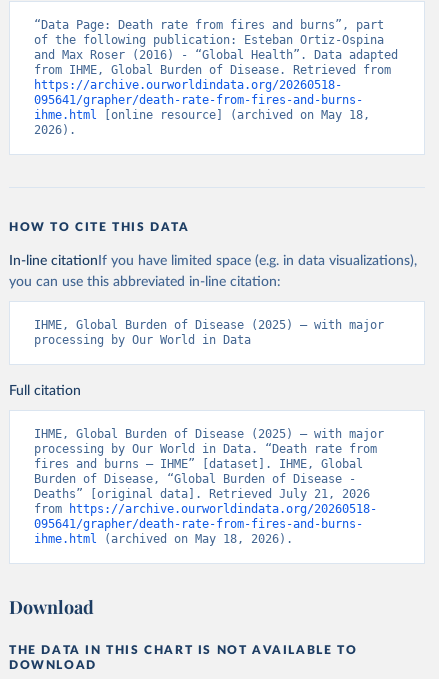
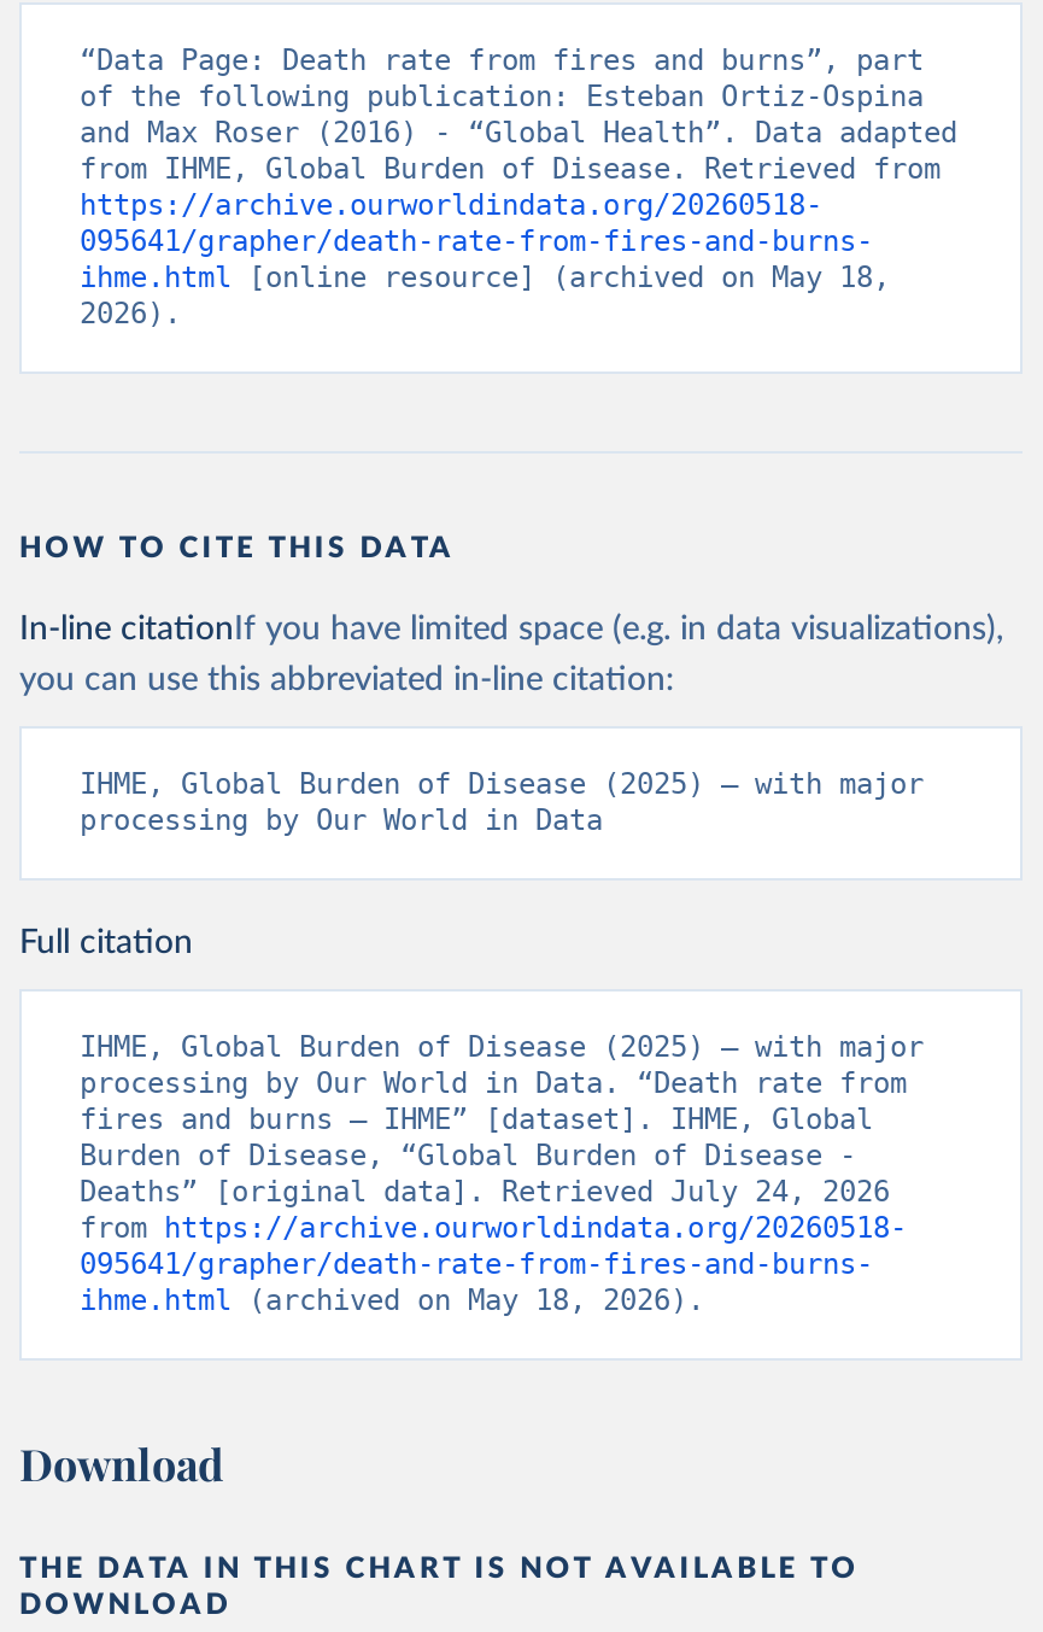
- Deaths” [original data]. Retrieved July 21, 2026
+ Deaths” [original data]. Retrieved July 24, 2026
